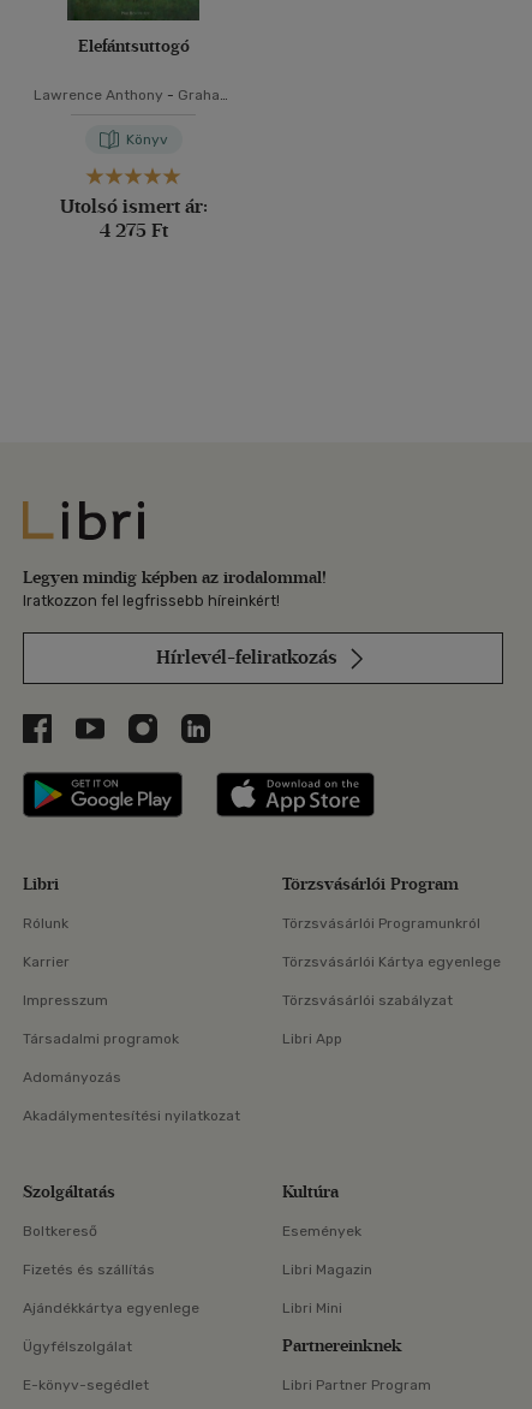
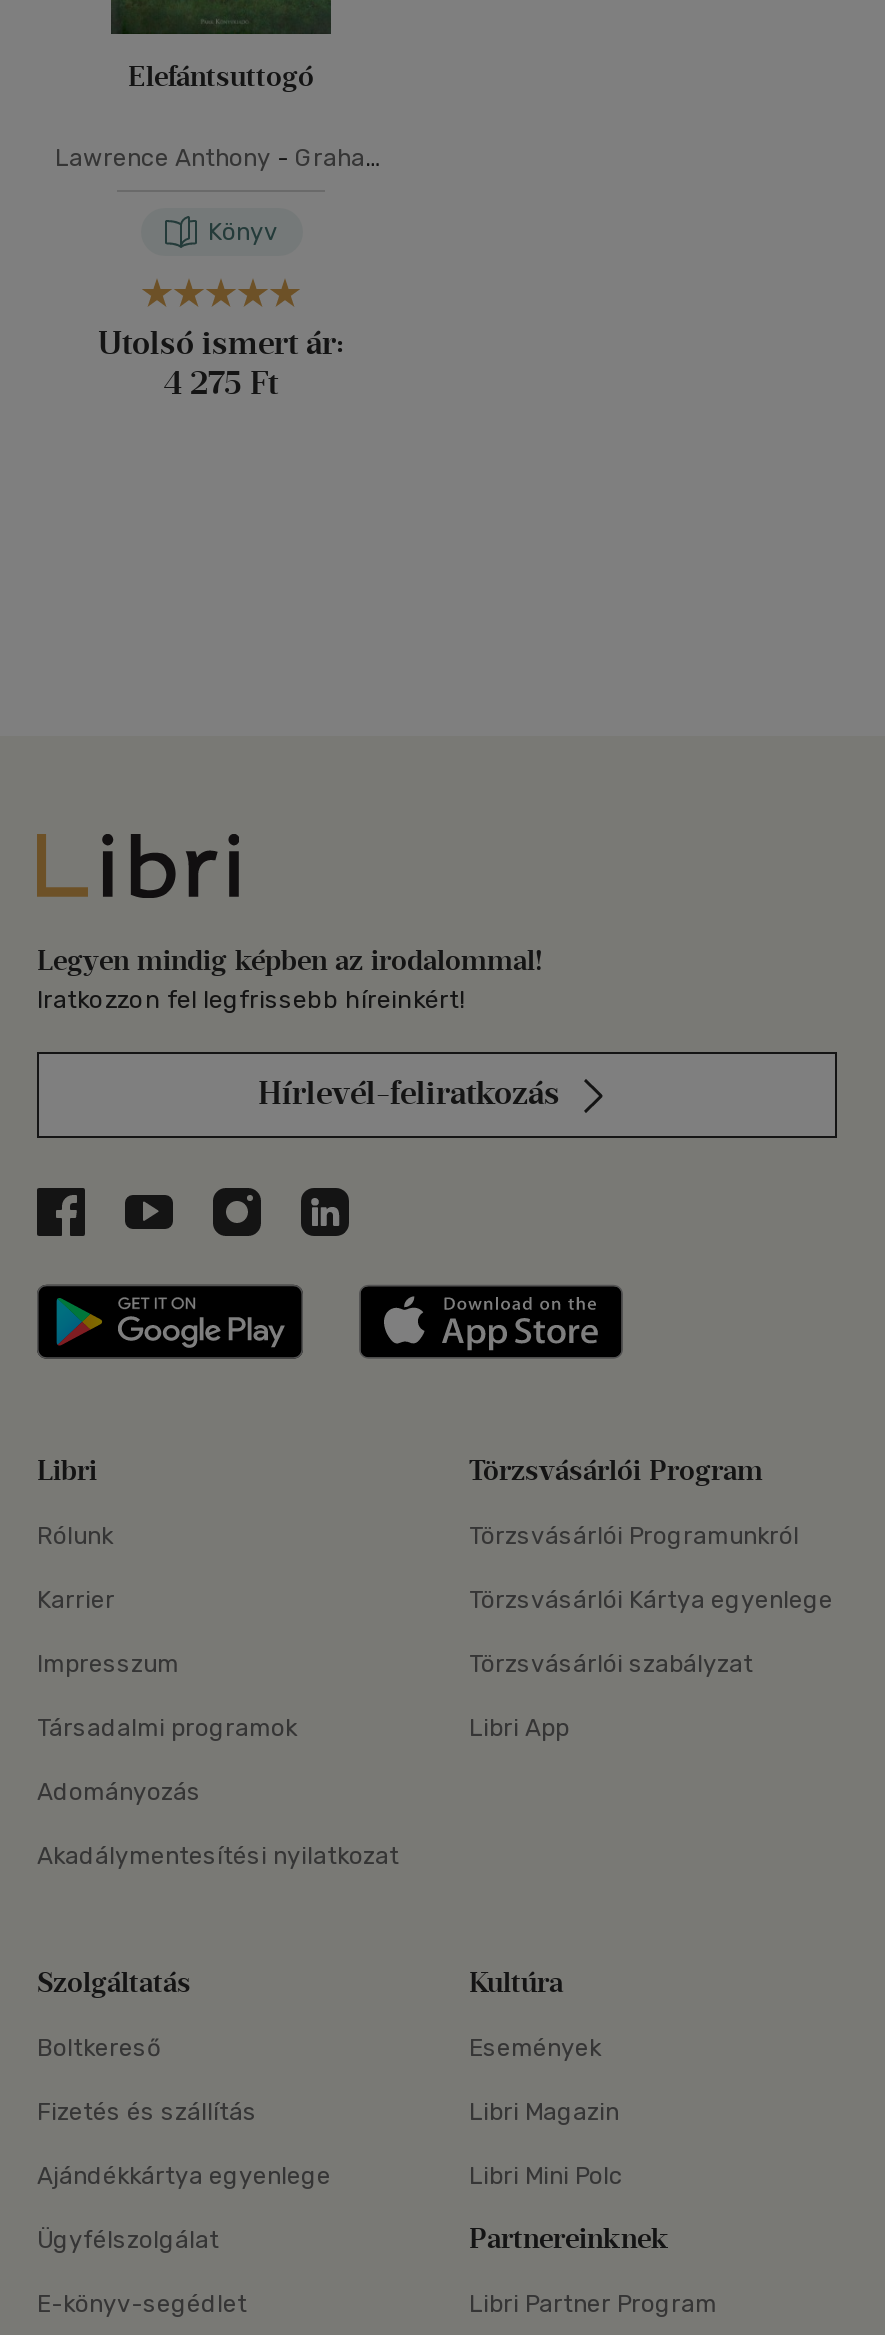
- Libri Mini
+ Libri Mini Polc
